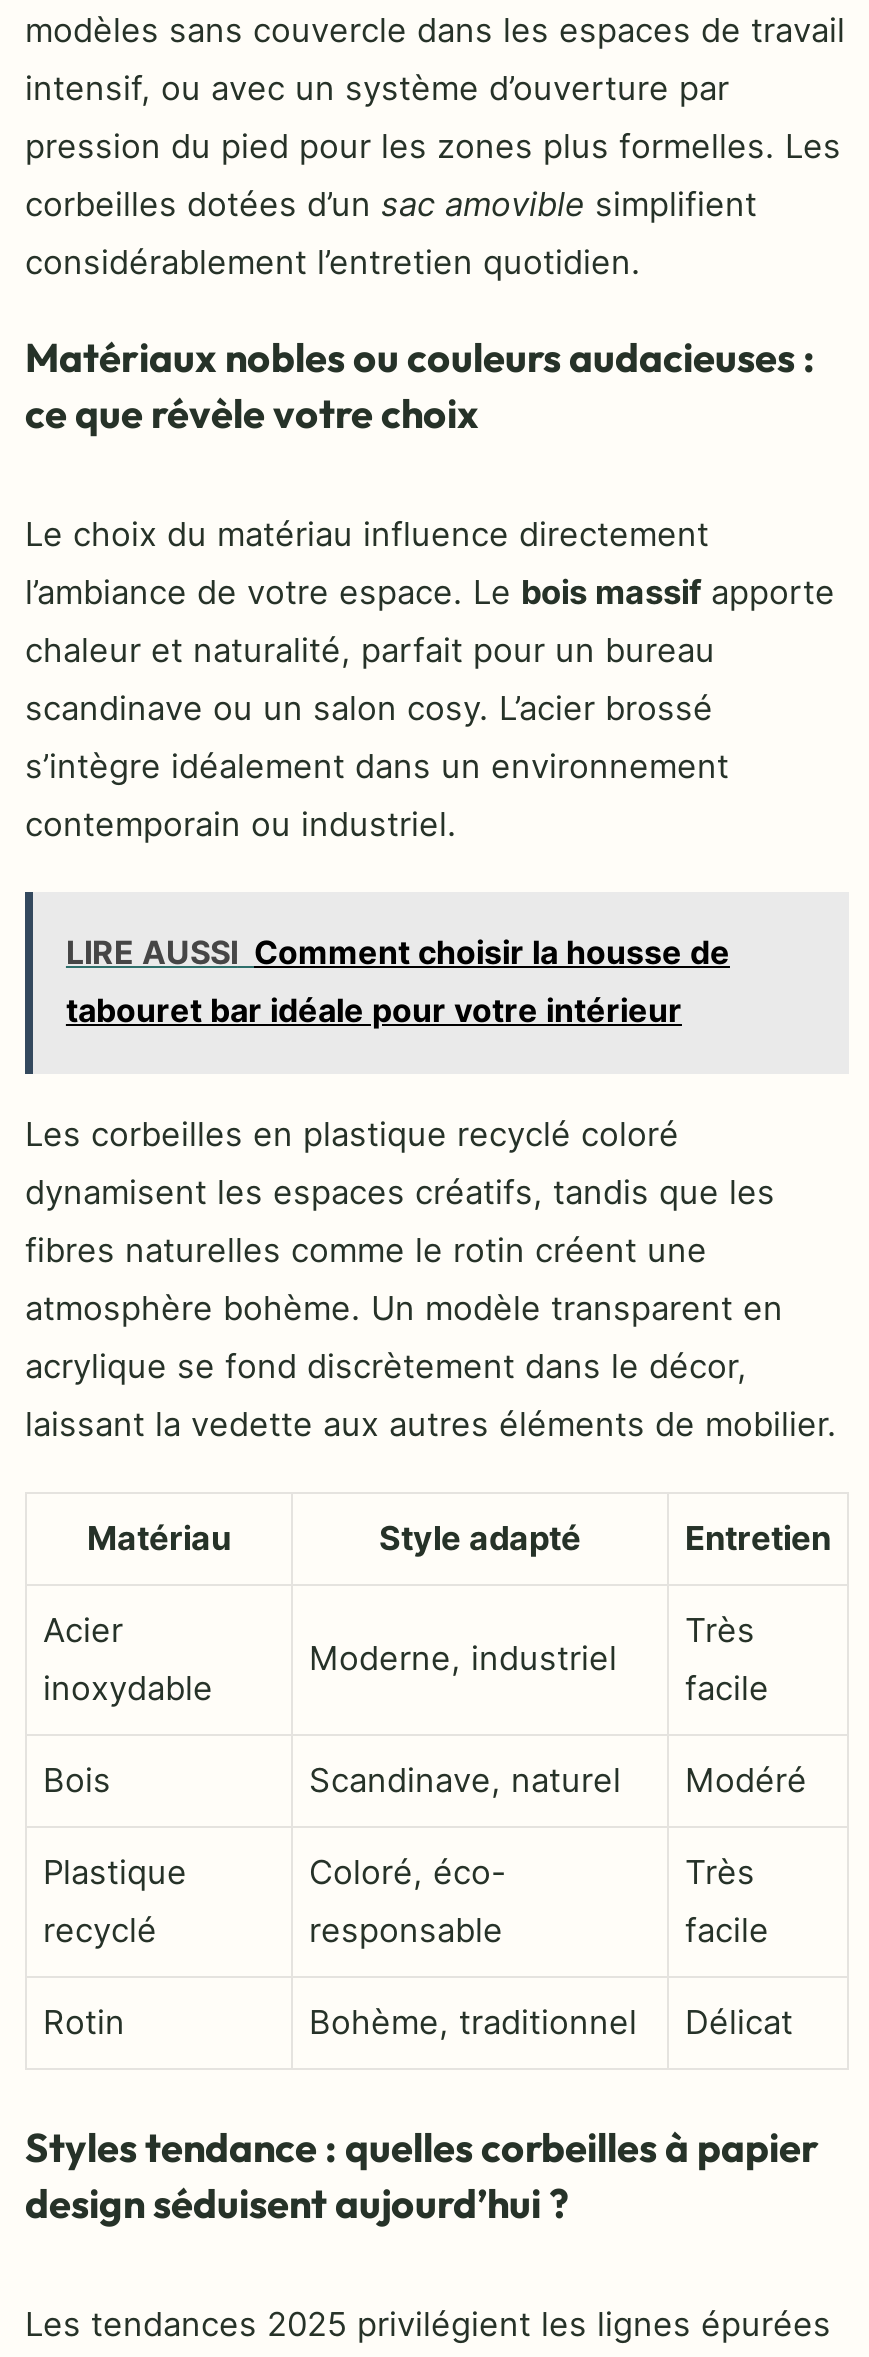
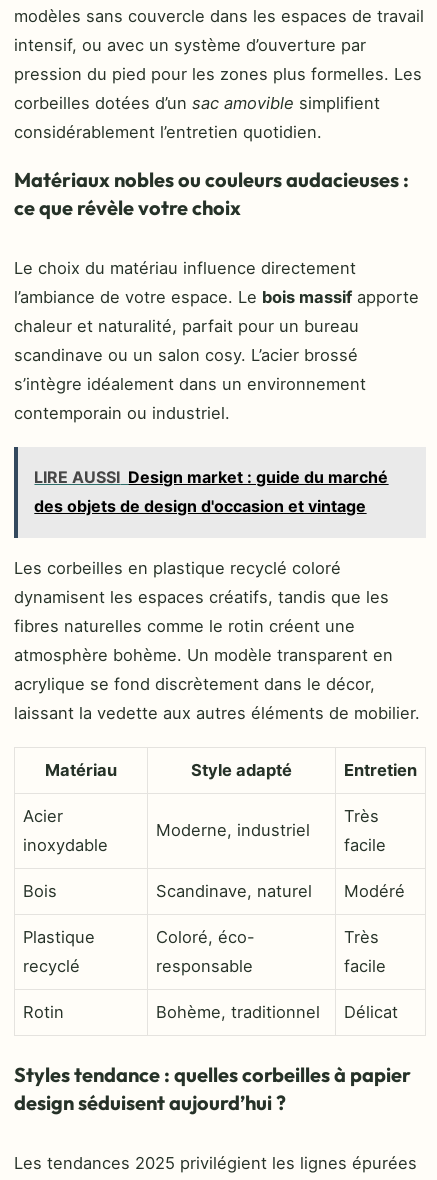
- LIRE AUSSI Comment choisir la housse de
- tabouret bar idéale pour votre intérieur
+ LIRE AUSSI Design market : guide du marché
+ des objets de design d'occasion et vintage
